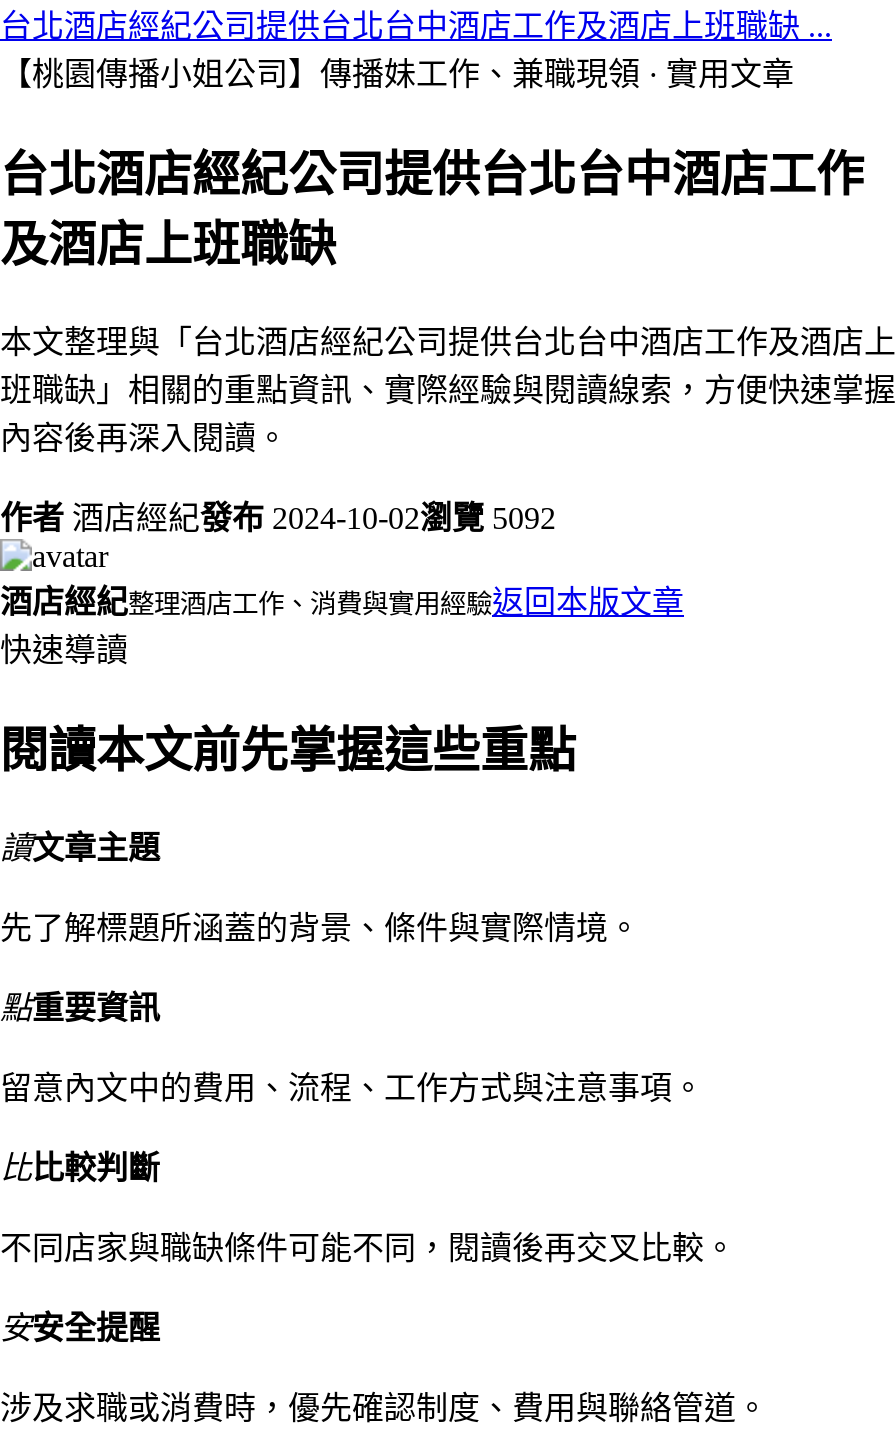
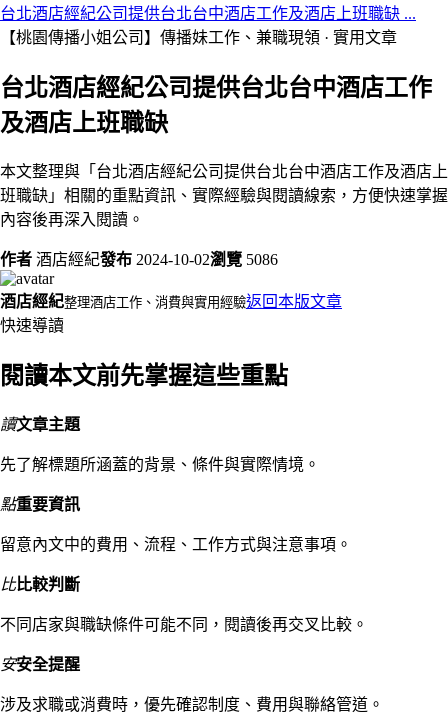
- 作者酒店經紀發布2024-10-02瀏覽5092
+ 作者酒店經紀發布2024-10-02瀏覽5086
